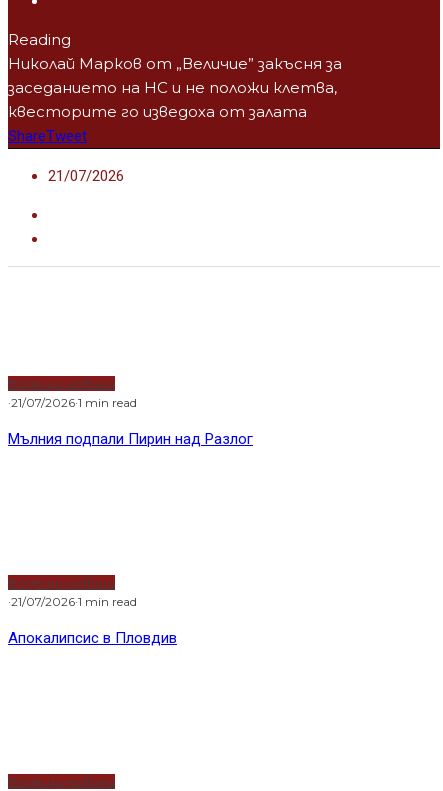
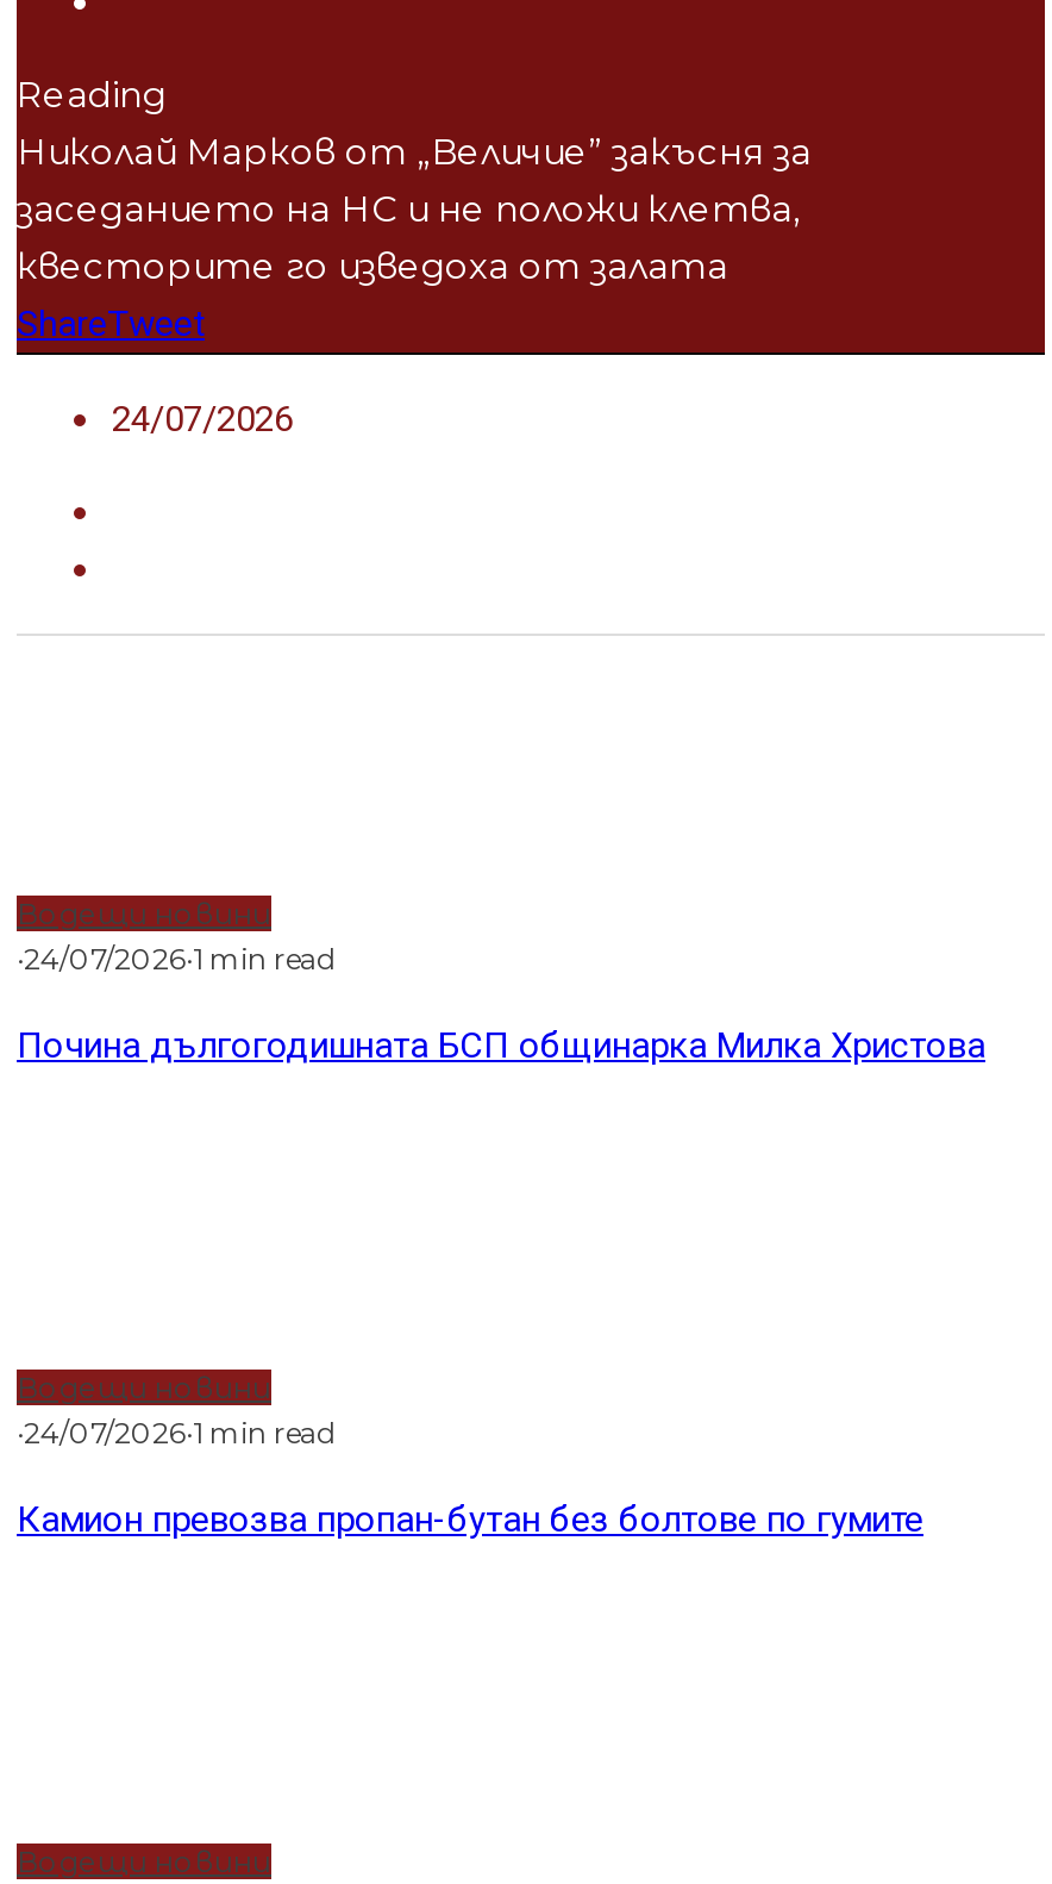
- 21/07/2026
+ 24/07/2026

- ·21/07/2026·1 min read
+ ·24/07/2026·1 min read

- Мълния подпали Пирин над Разлог
+ Почина дългогодишната БСП общинарка Милка Христова

- ·21/07/2026·1 min read
+ ·24/07/2026·1 min read

- Апокалипсис в Пловдив
+ Камион превозва пропан-бутан без болтове по гумите
